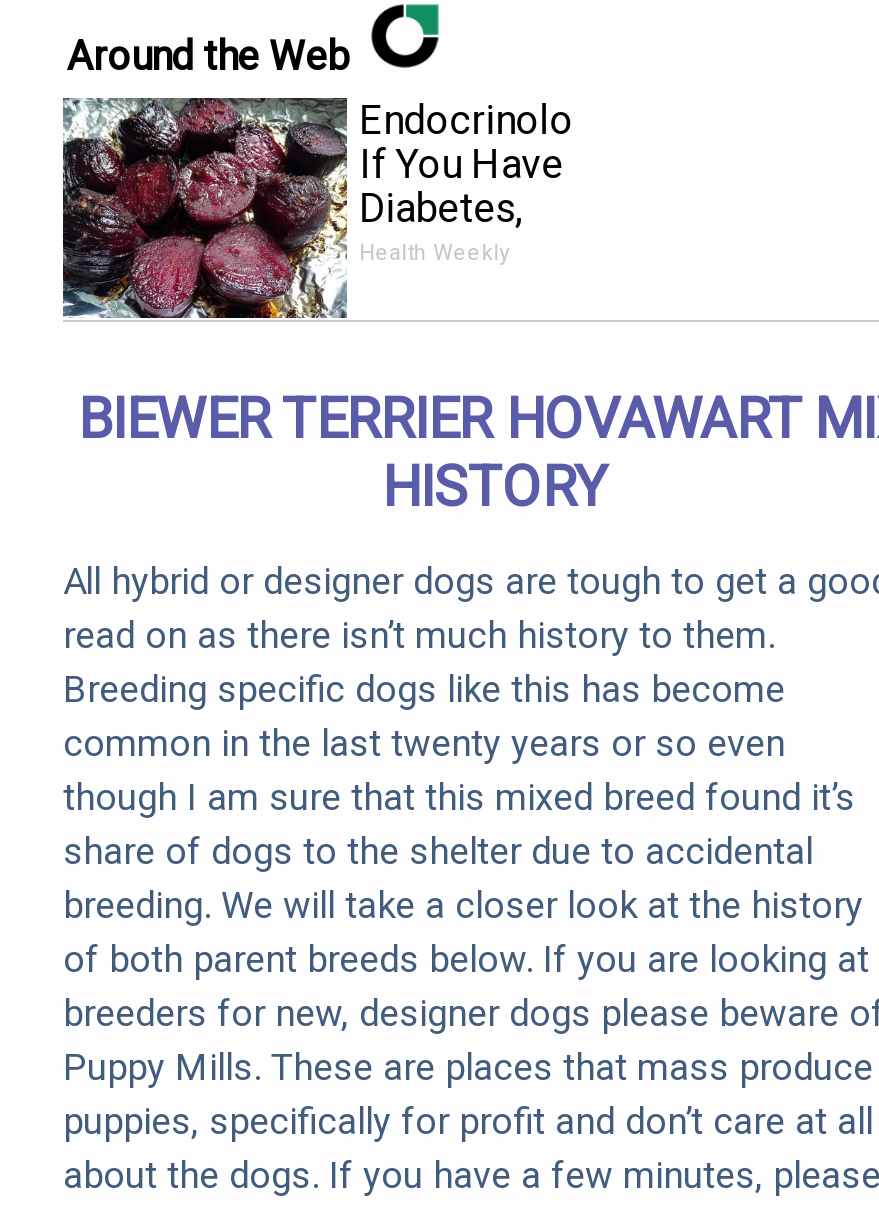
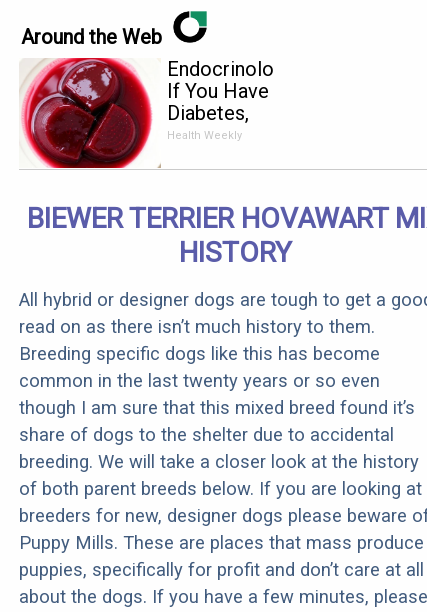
- [image]
+ [image]
